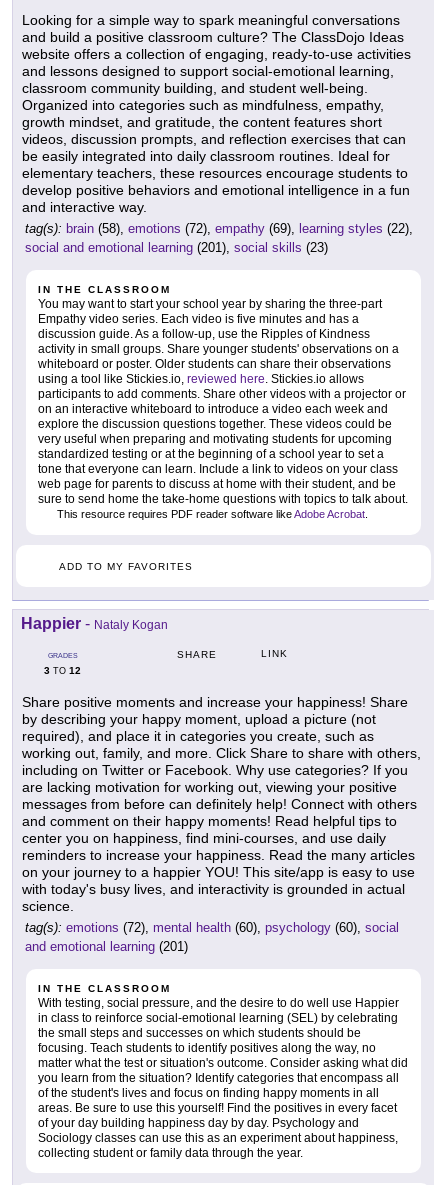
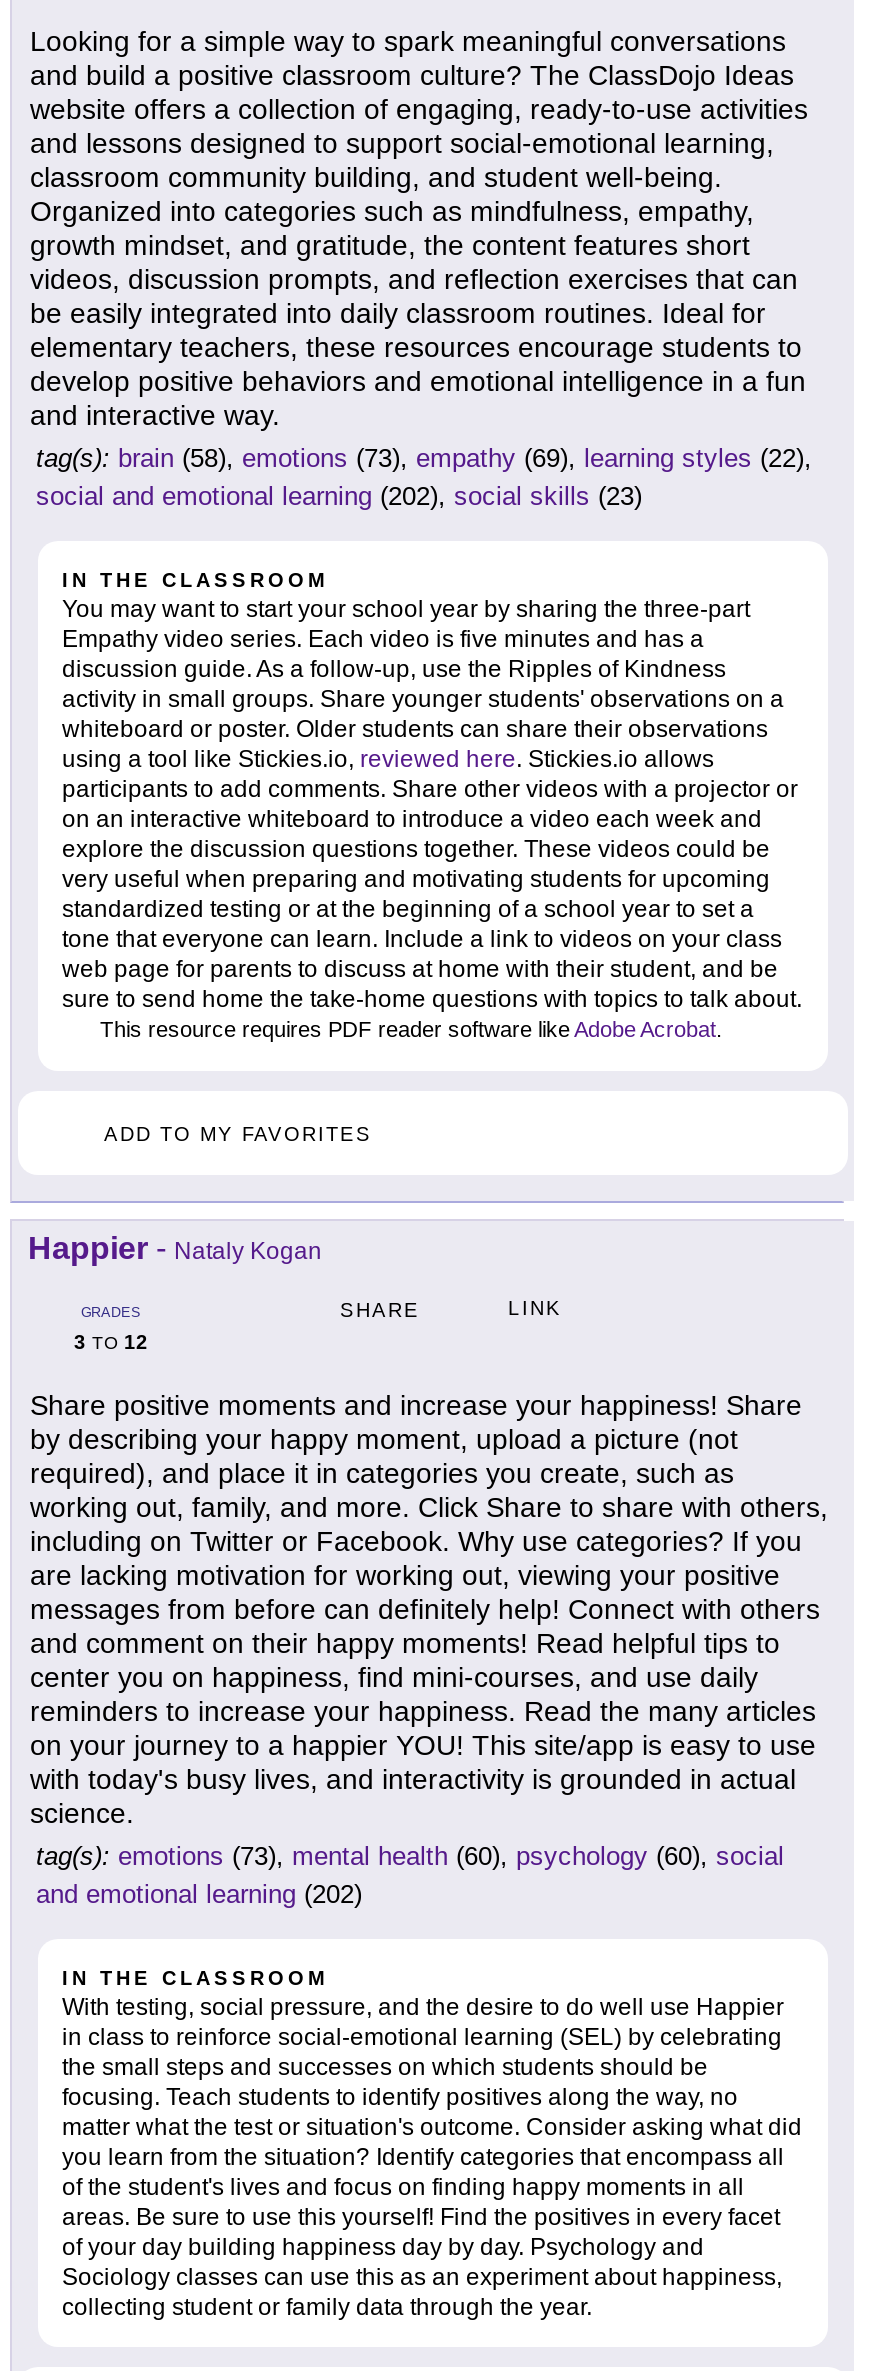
- tag(s): brain (58), emotions (72), empathy (69), learning styles (22),
+ tag(s): brain (58), emotions (73), empathy (69), learning styles (22),

- social and emotional learning (201), social skills (23)
+ social and emotional learning (202), social skills (23)

- tag(s): emotions (72), mental health (60), psychology (60), social
+ tag(s): emotions (73), mental health (60), psychology (60), social

- and emotional learning (201)
+ and emotional learning (202)
